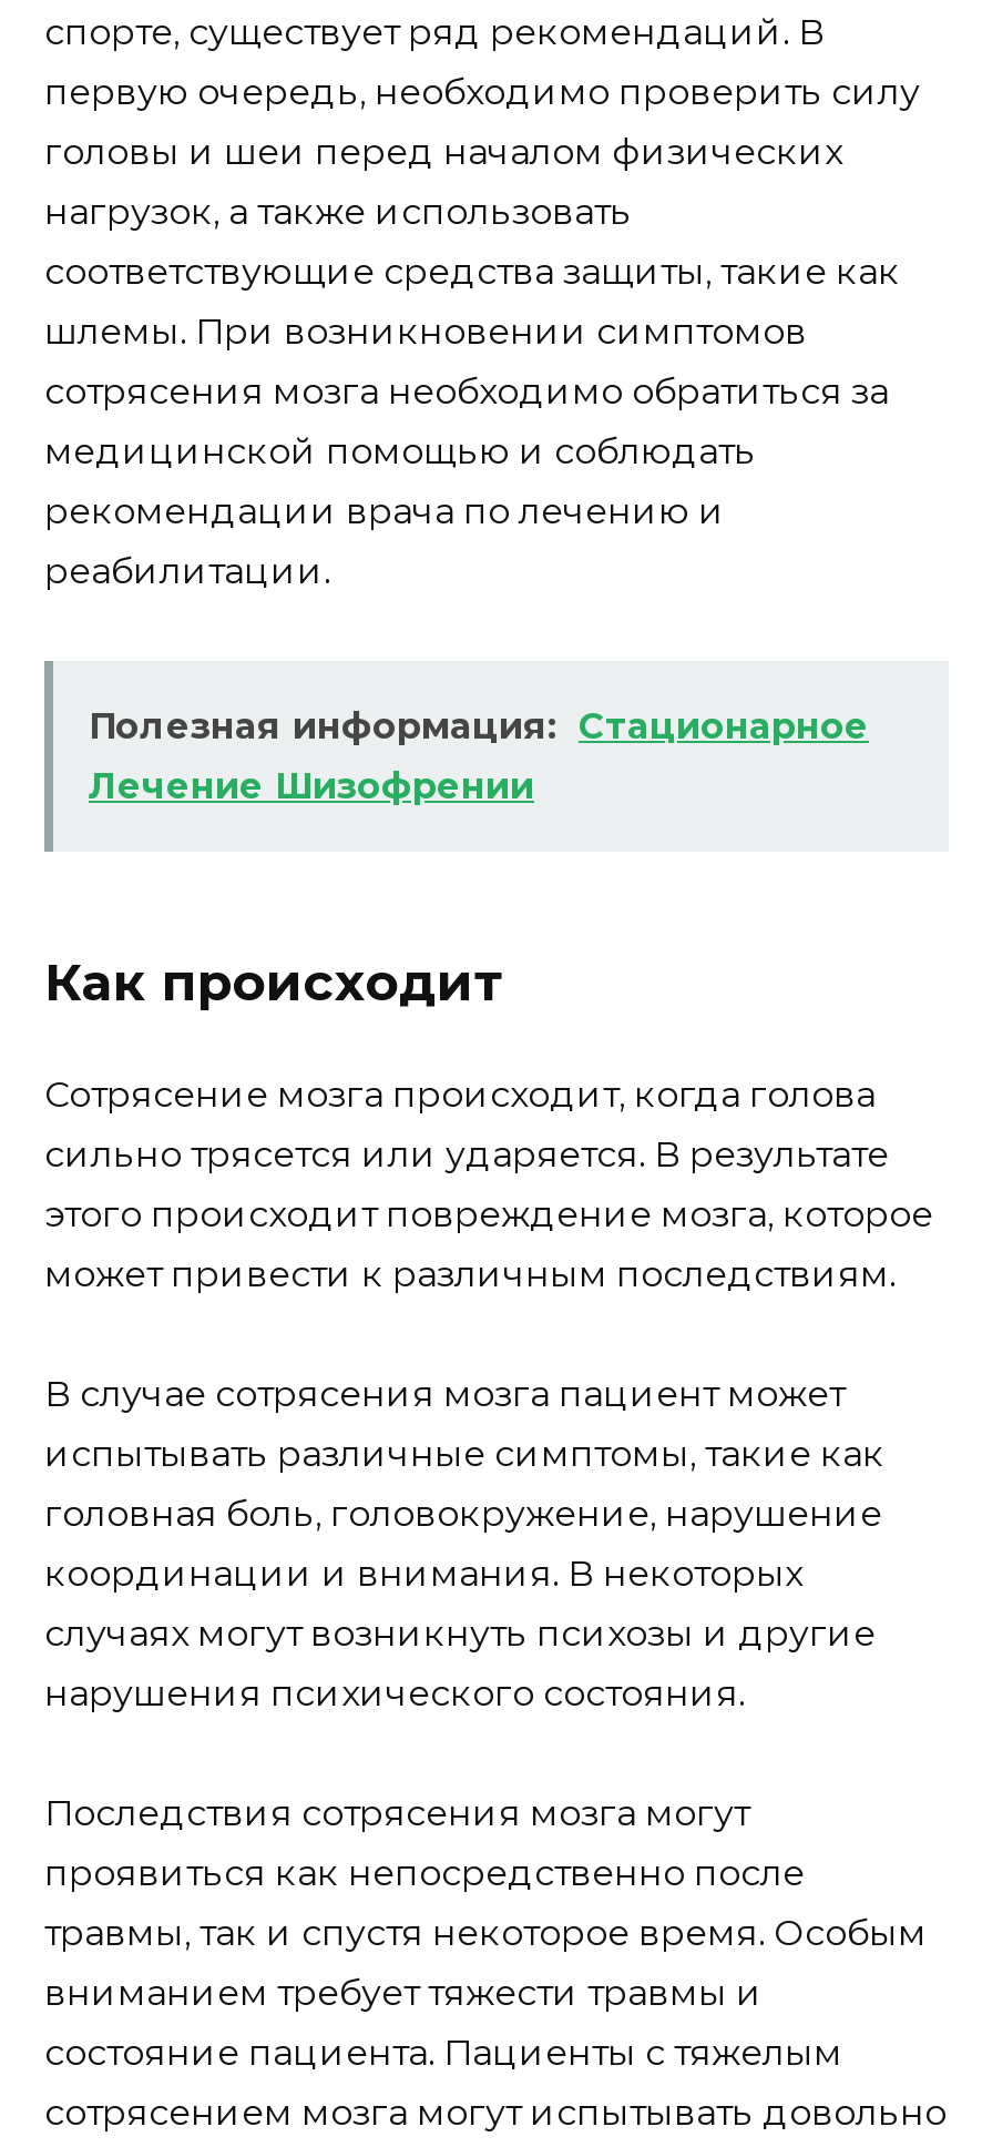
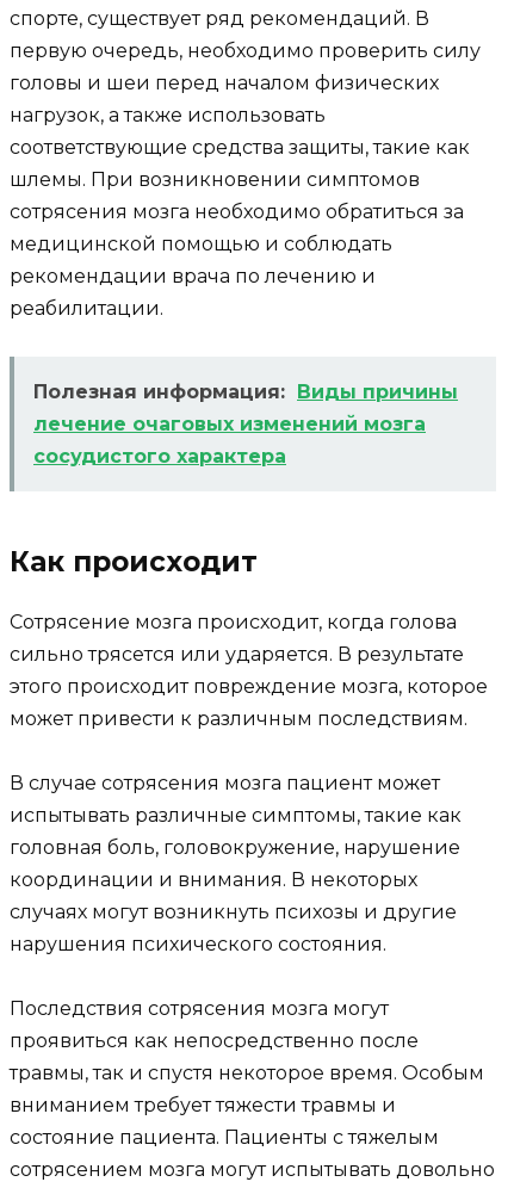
- Полезная информация: Стационарное
- Лечение Шизофрении
+ Полезная информация: Виды причины
+ лечение очаговых изменений мозга
+ сосудистого характера
